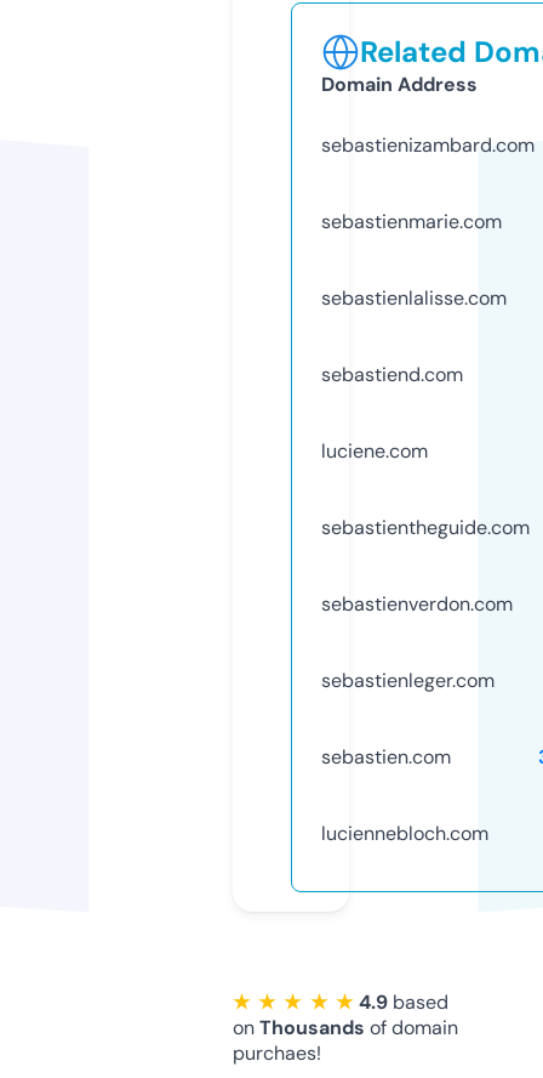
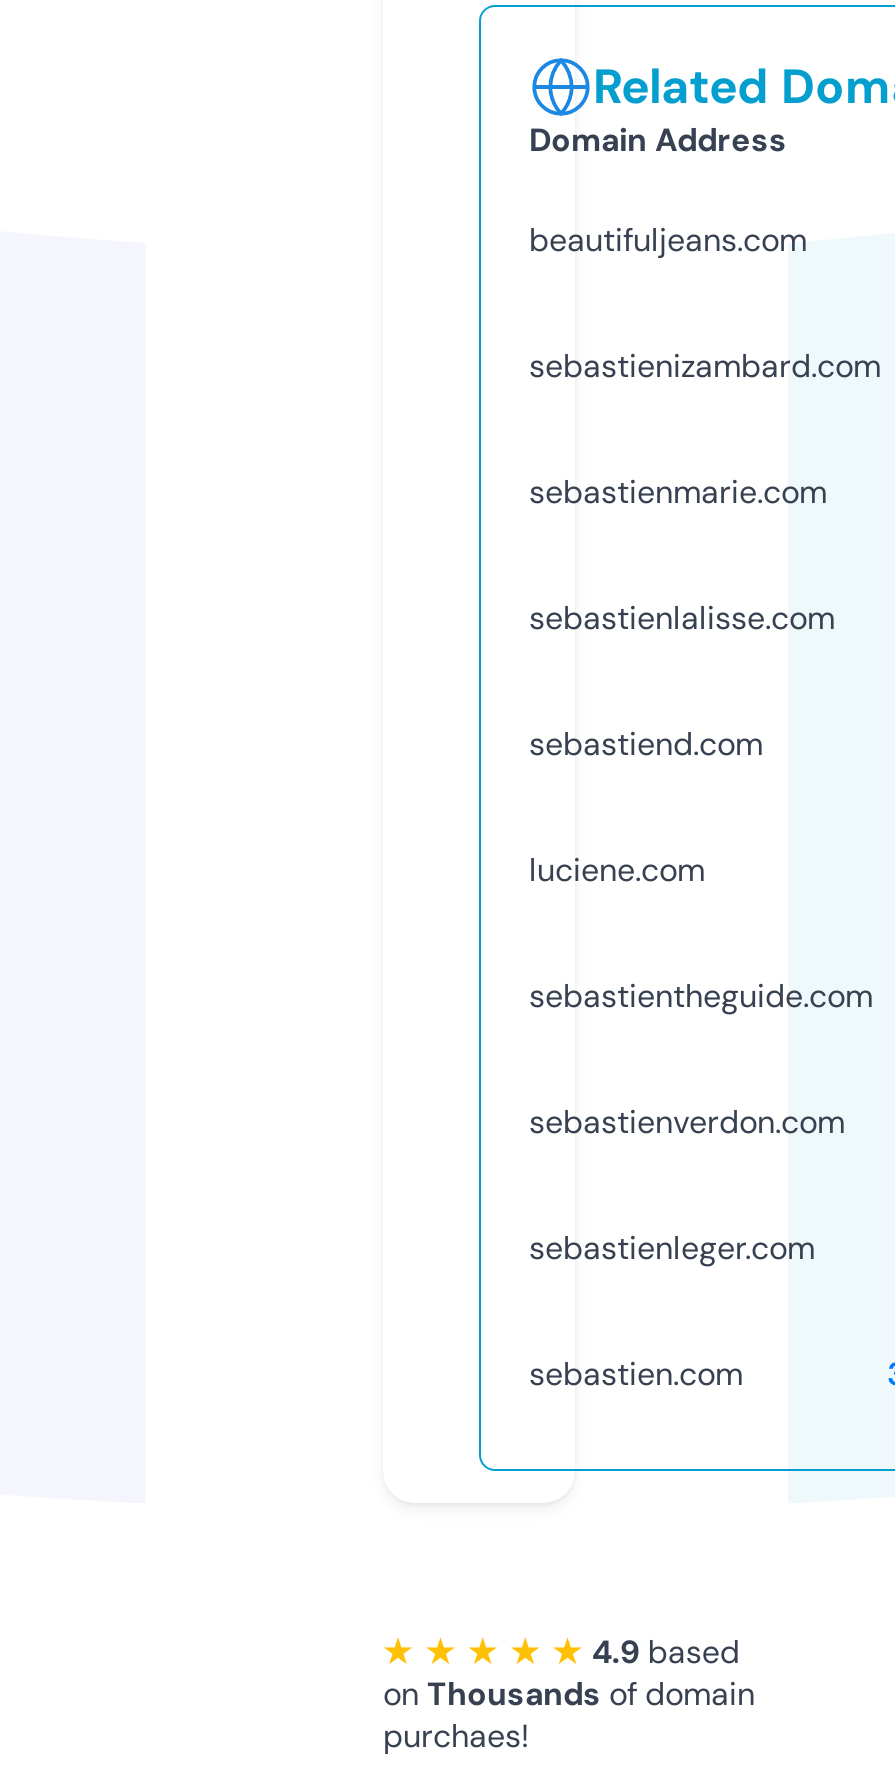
+ beautifuljeans.com

moved down: sebastienizambard.com | sebastienmarie.com | sebastienlalisse.com | ... | sebastienleger.com | sebastien.com

- luciennebloch.com
